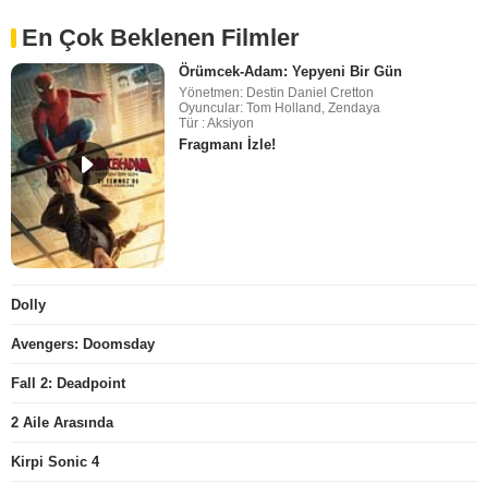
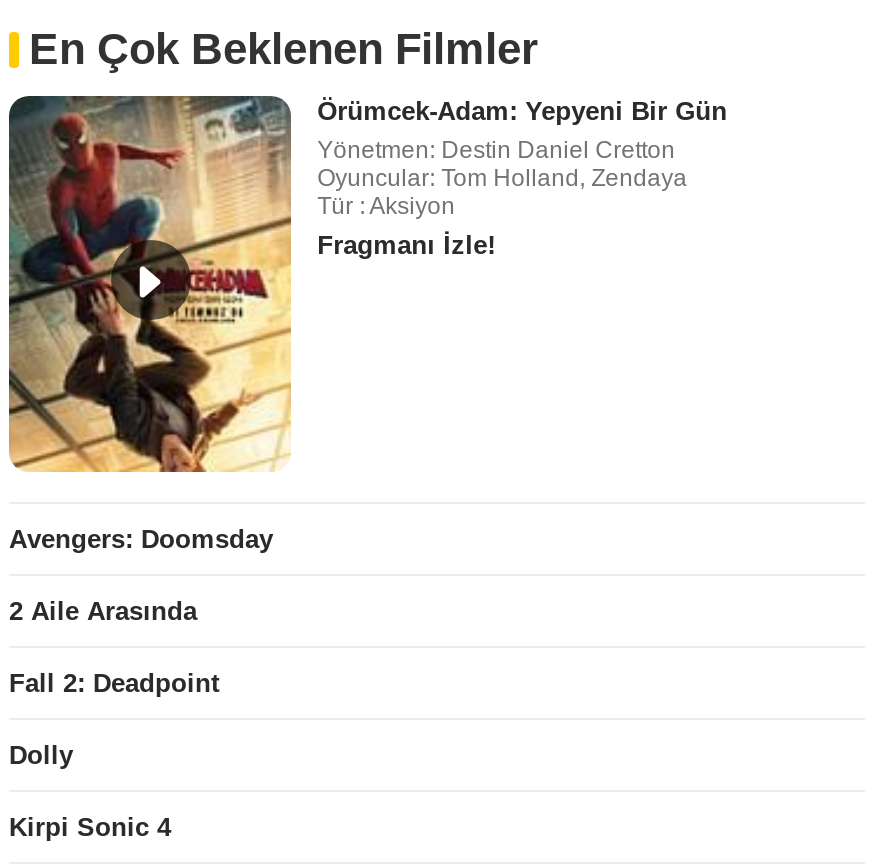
moved down: Dolly

moved up: Avengers: Doomsday | Fall 2: Deadpoint | 2 Aile Arasında
